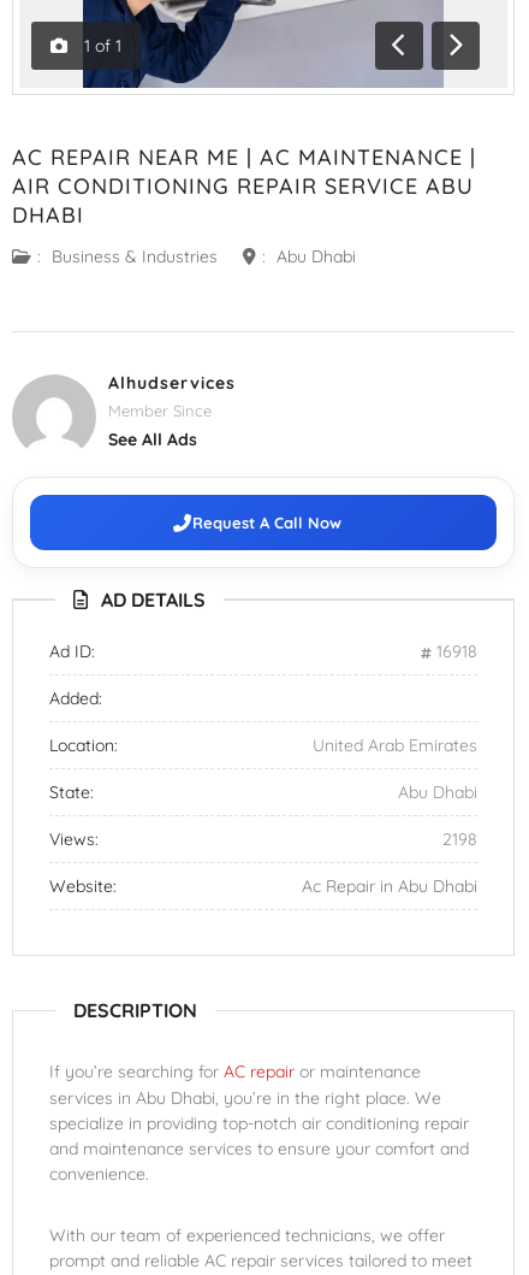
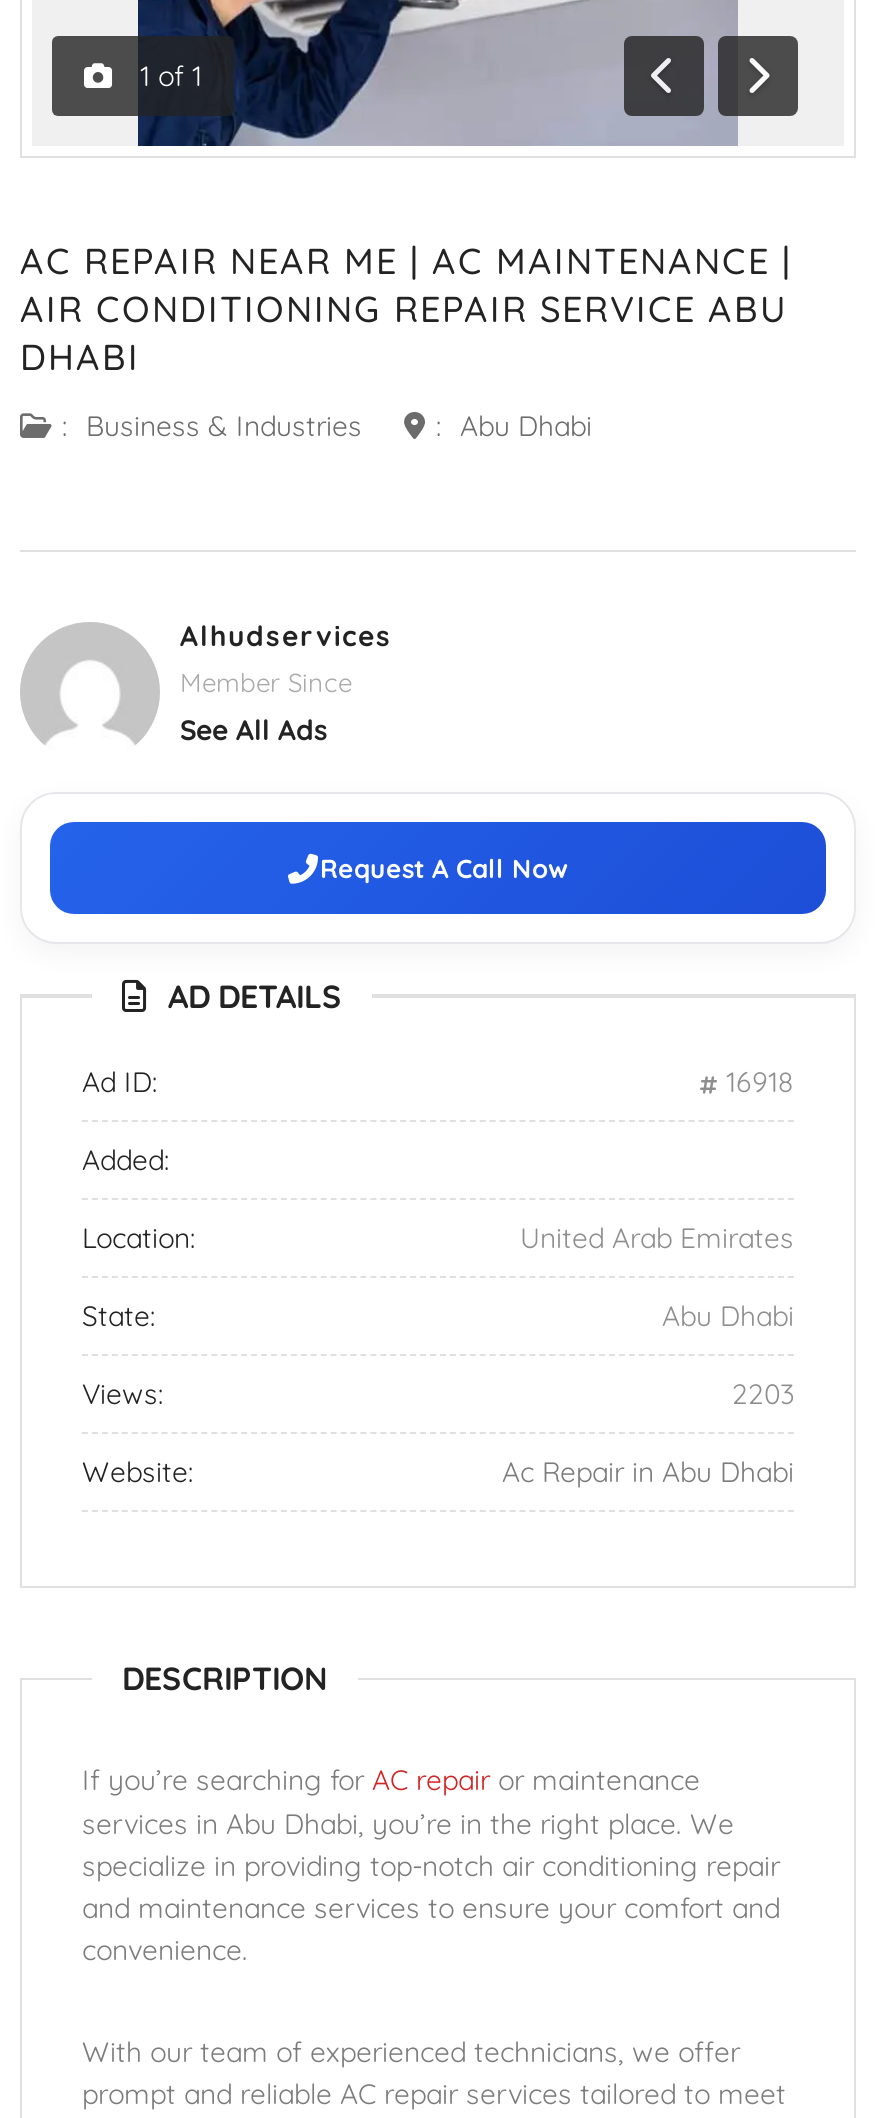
- 2198
+ 2203
